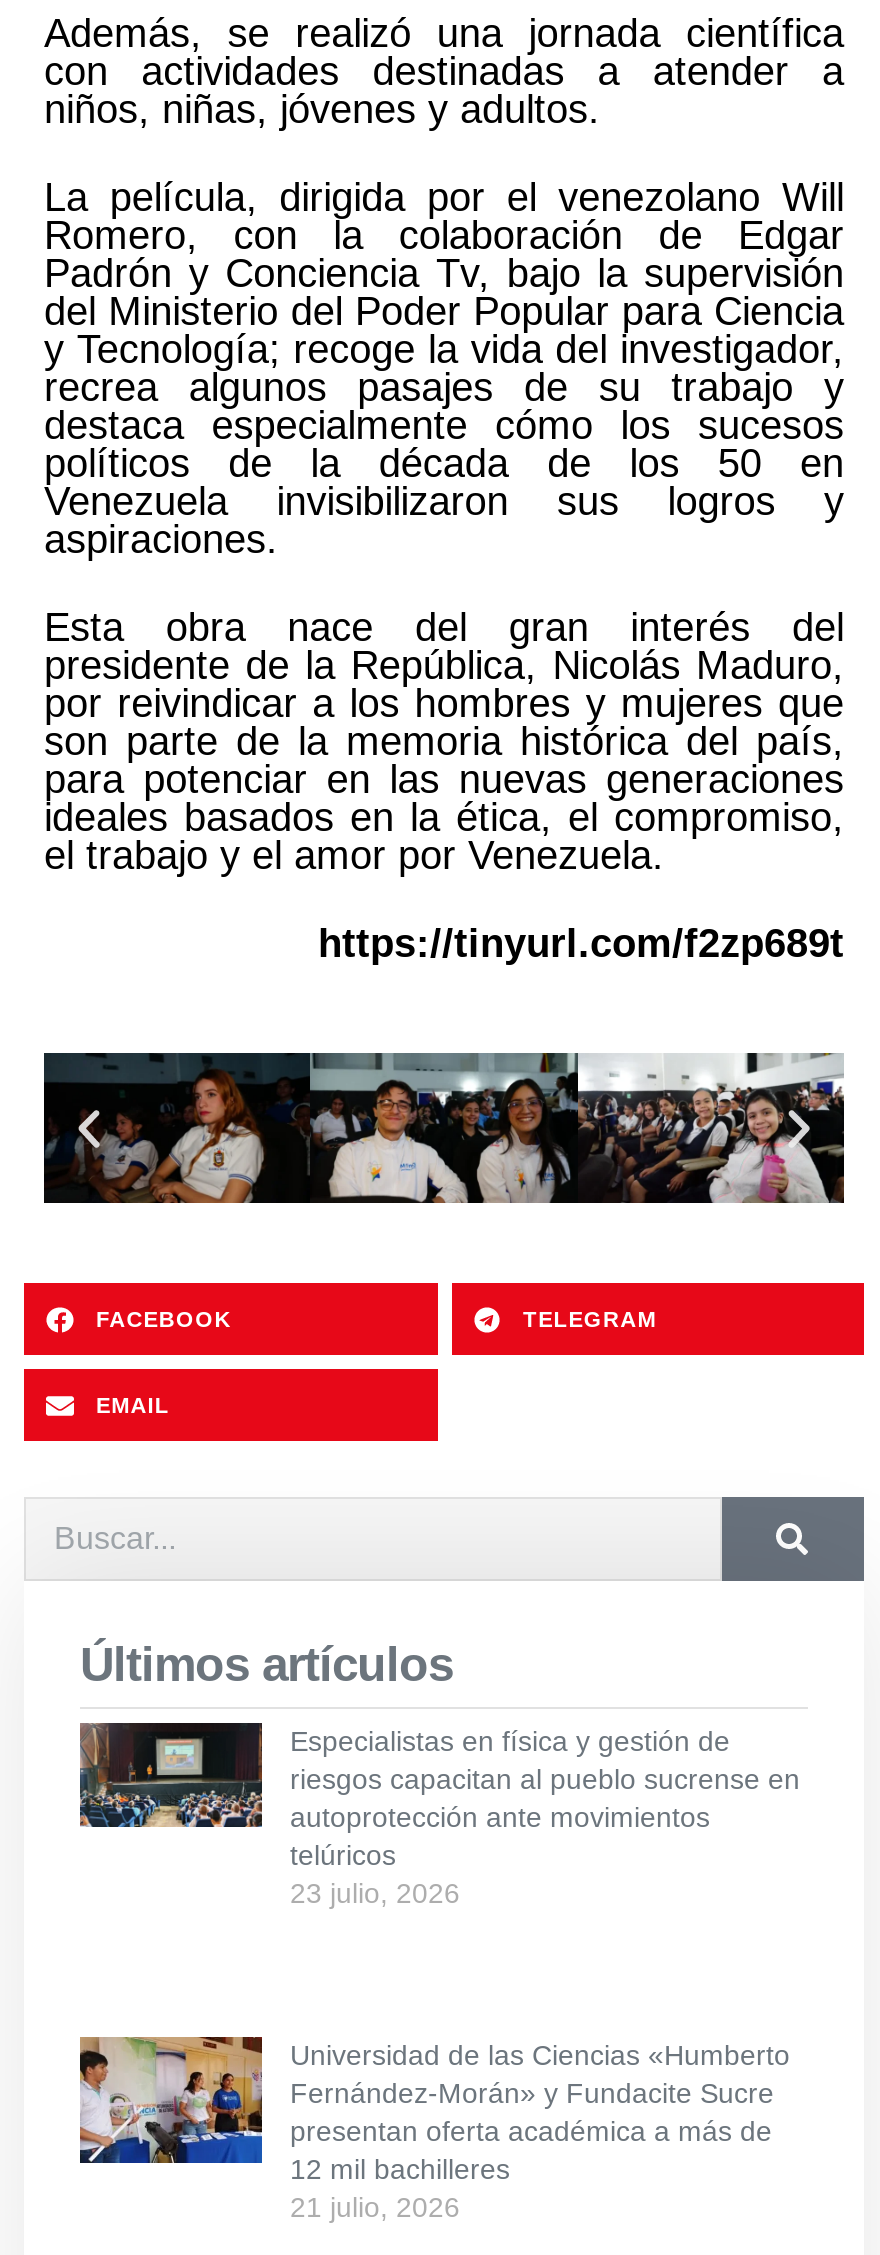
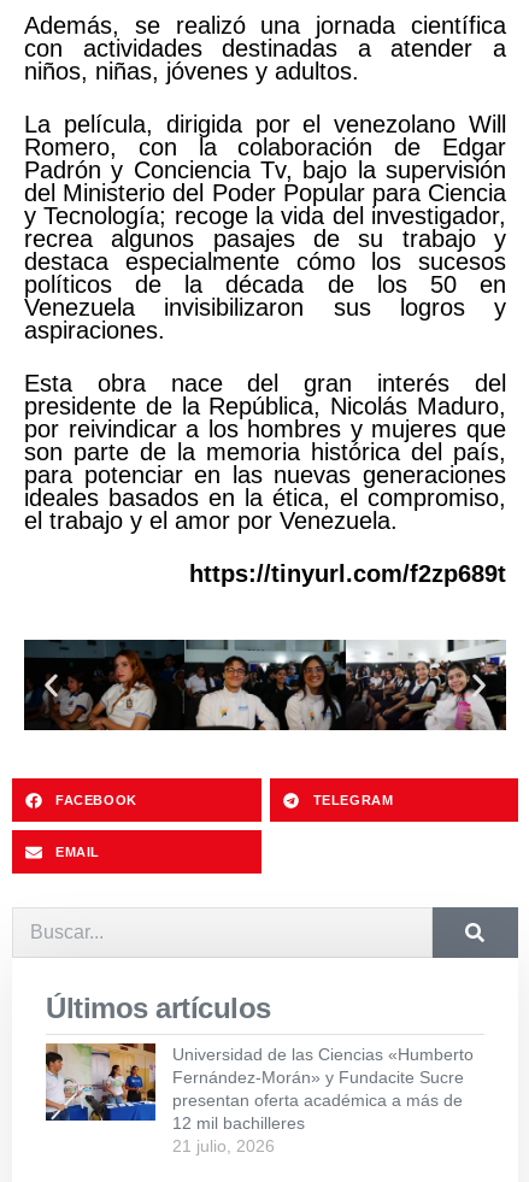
- [image]
- Especialistas en física y gestión de
- riesgos capacitan al pueblo sucrense en
- autoprotección ante movimientos
- telúricos
- 23 julio, 2026
